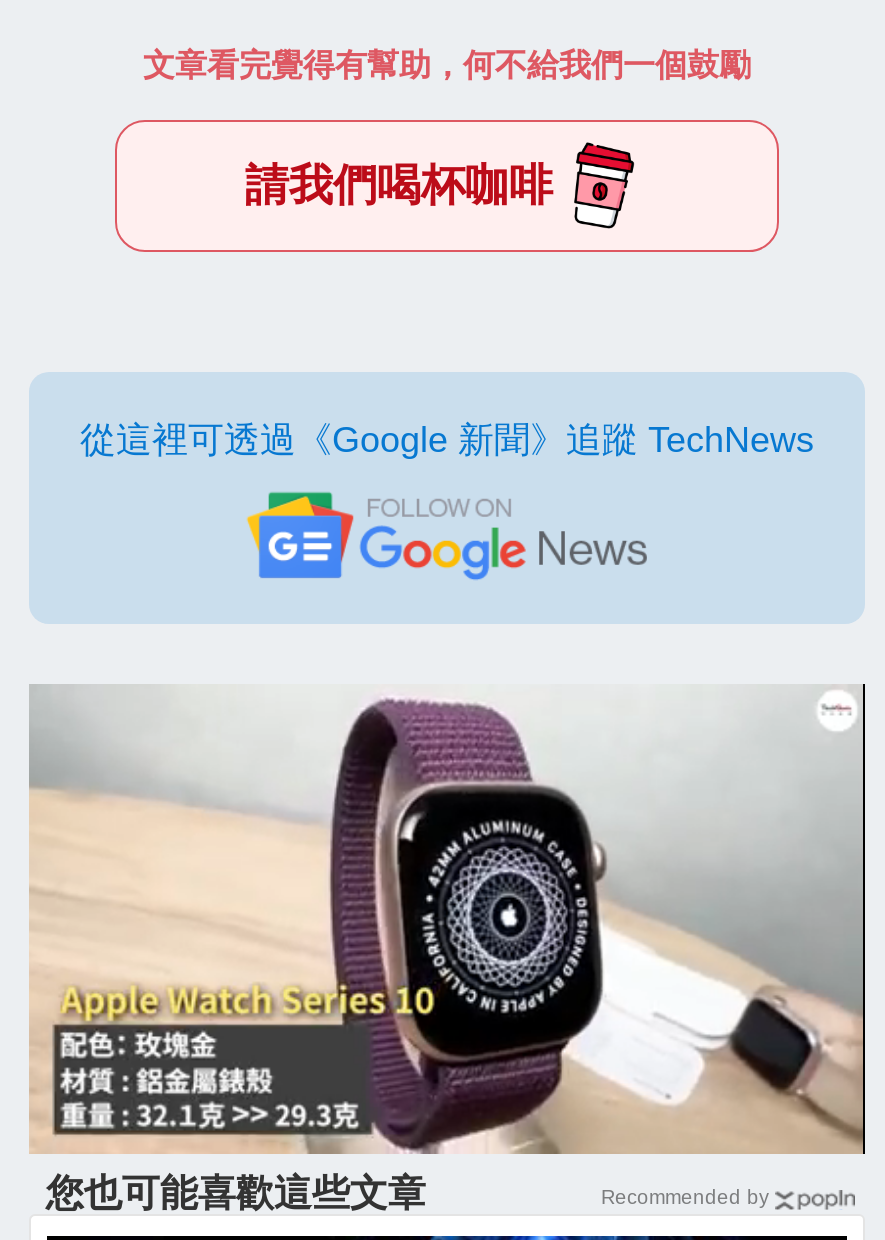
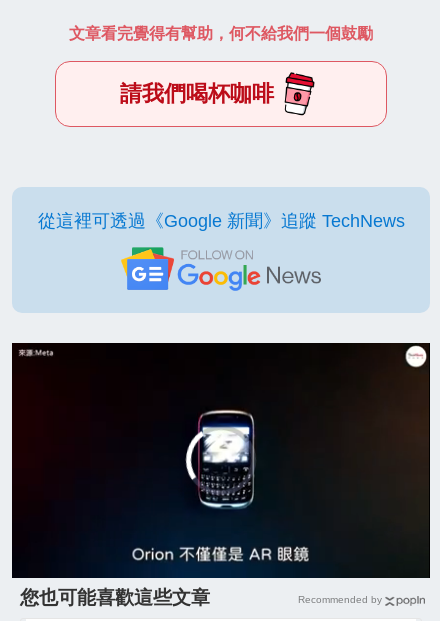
- [image]
+ [image]
